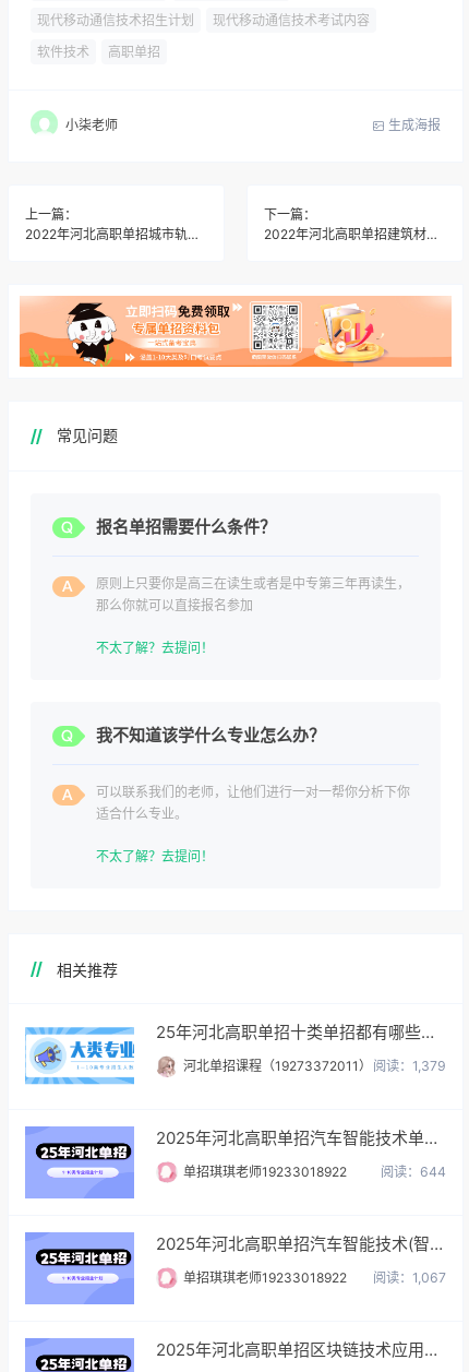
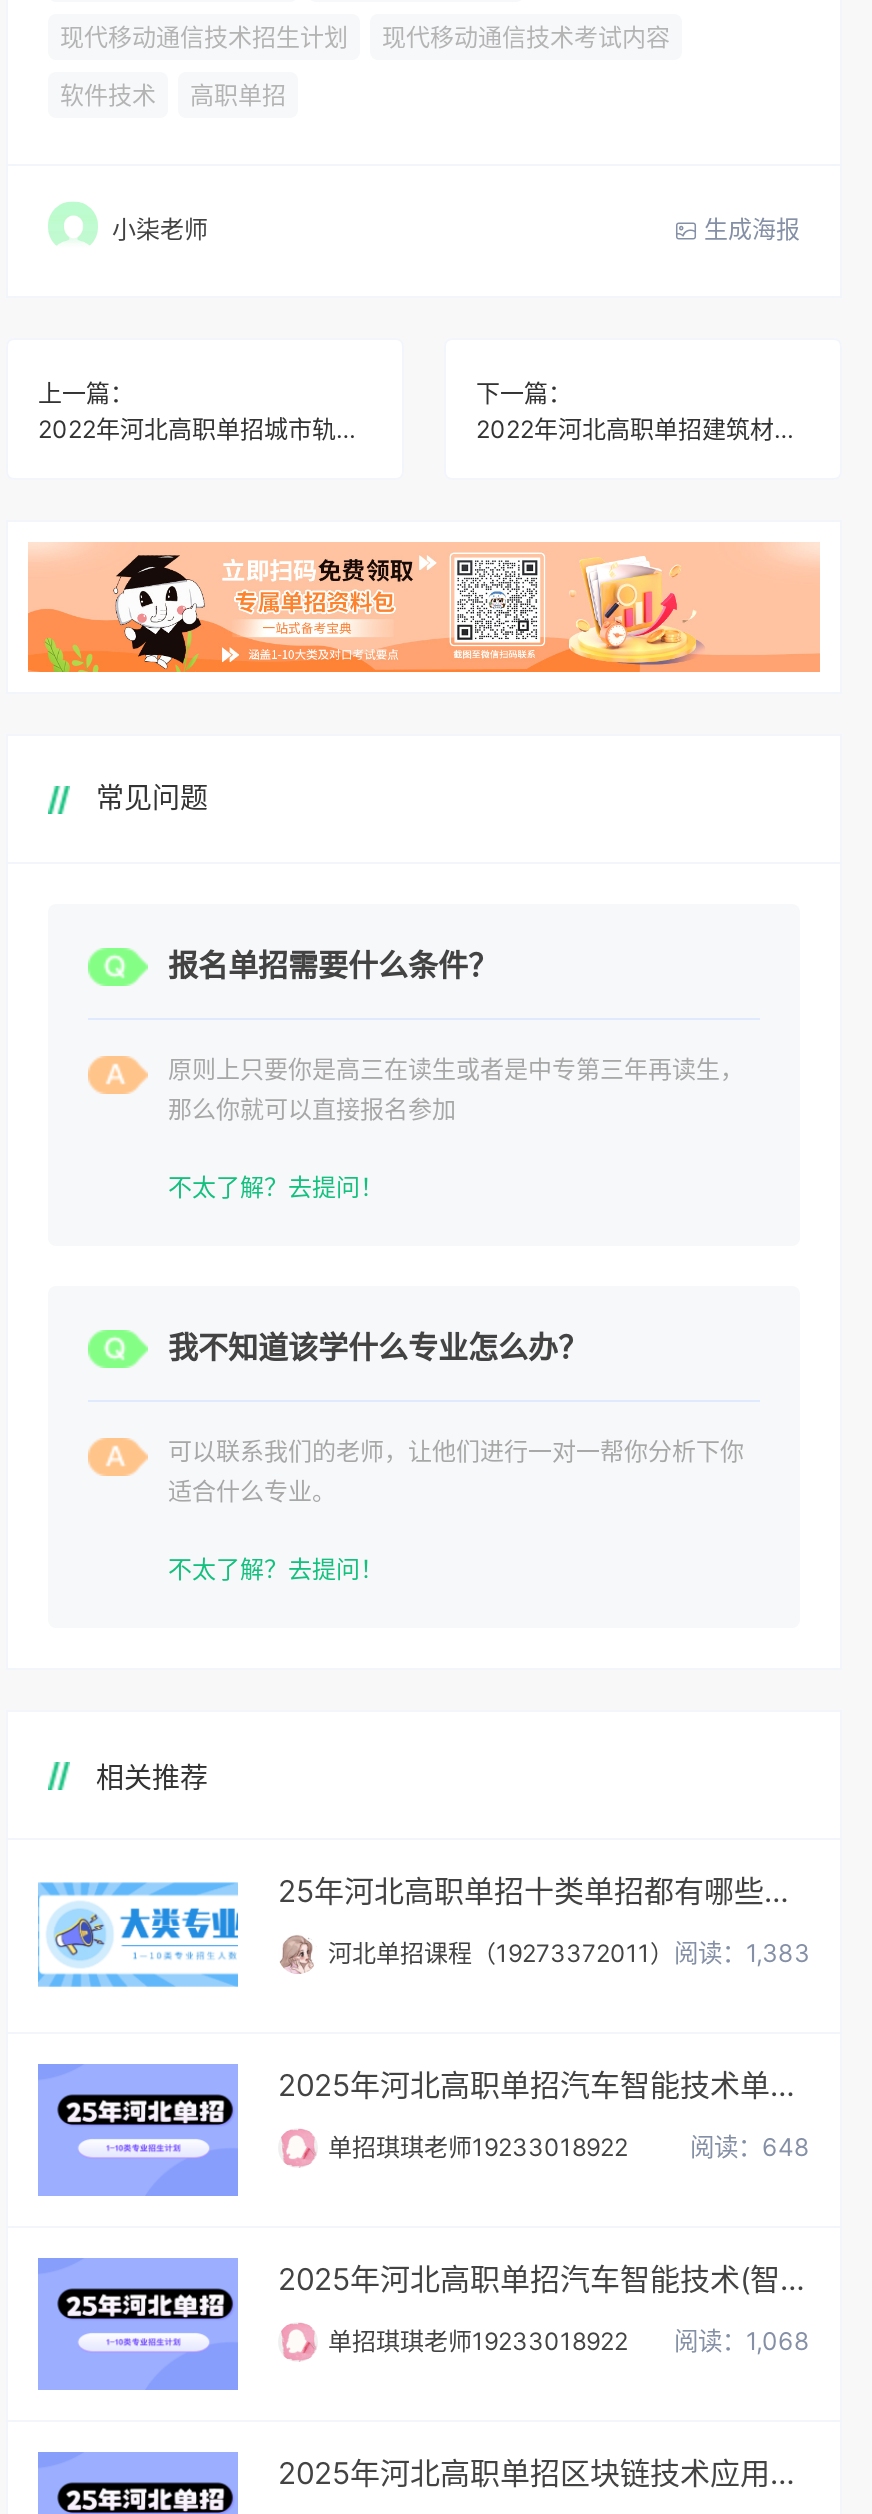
- 河北单招课程（19273372011）阅读：1,379
+ 河北单招课程（19273372011）阅读：1,383

- 阅读：644
+ 阅读：648

- 单招琪琪老师19233018922 阅读：1,067
+ 单招琪琪老师19233018922 阅读：1,068
